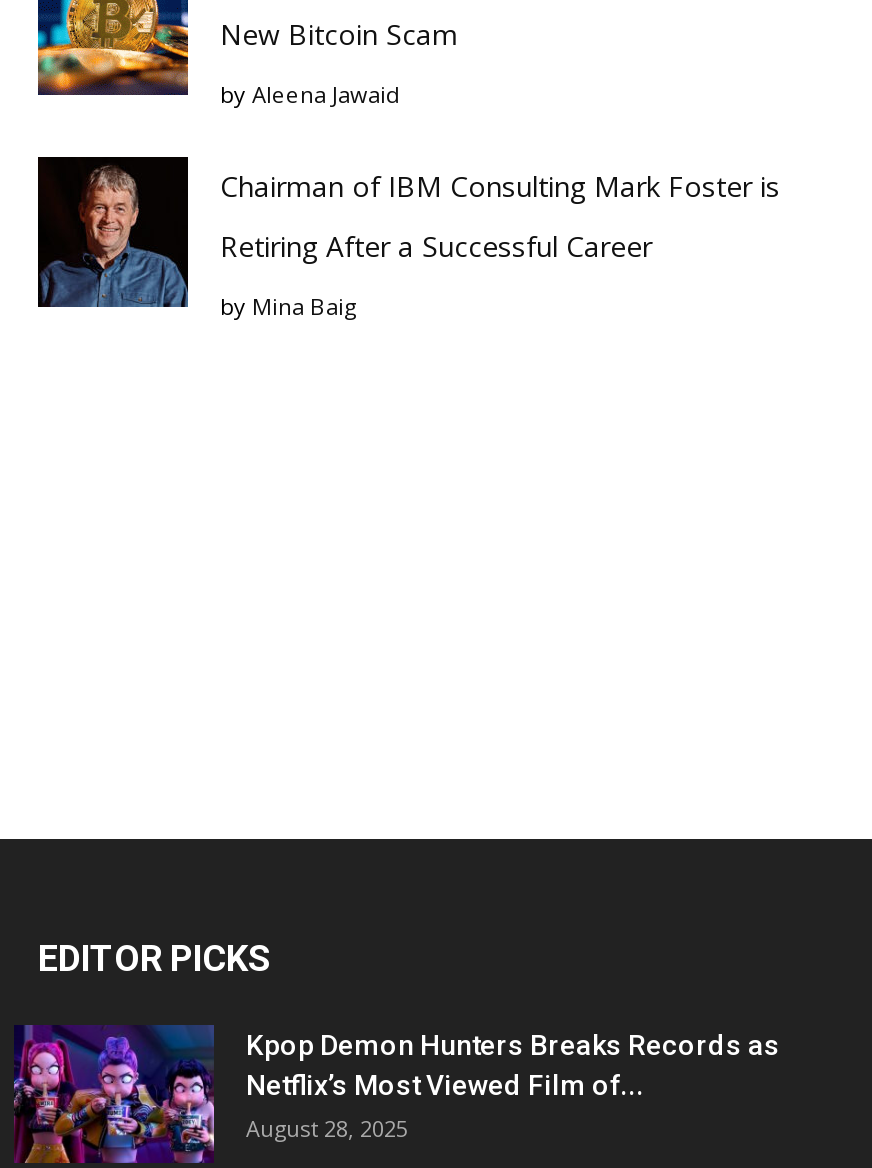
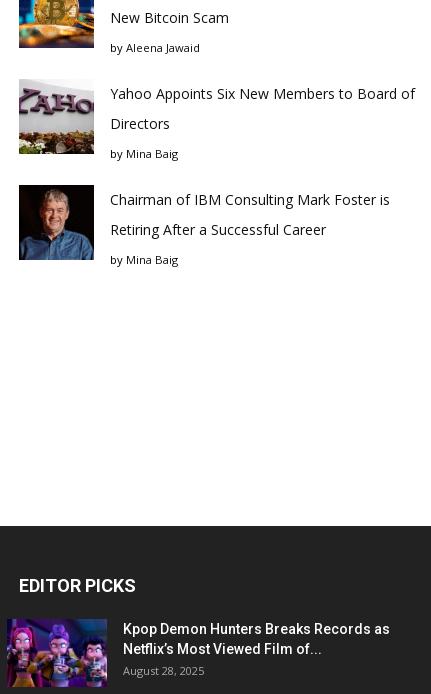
+ [image]
+ Yahoo Appoints Six New Members to Board of
+ Directors
+ by Mina Baig
